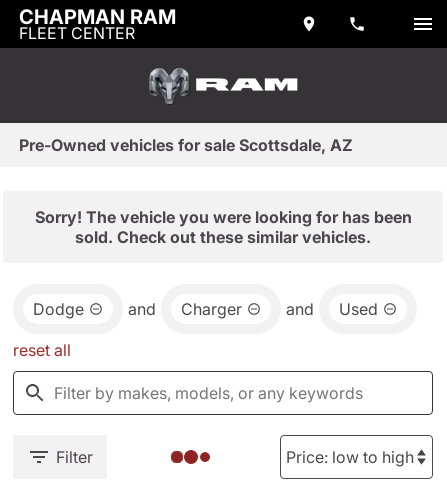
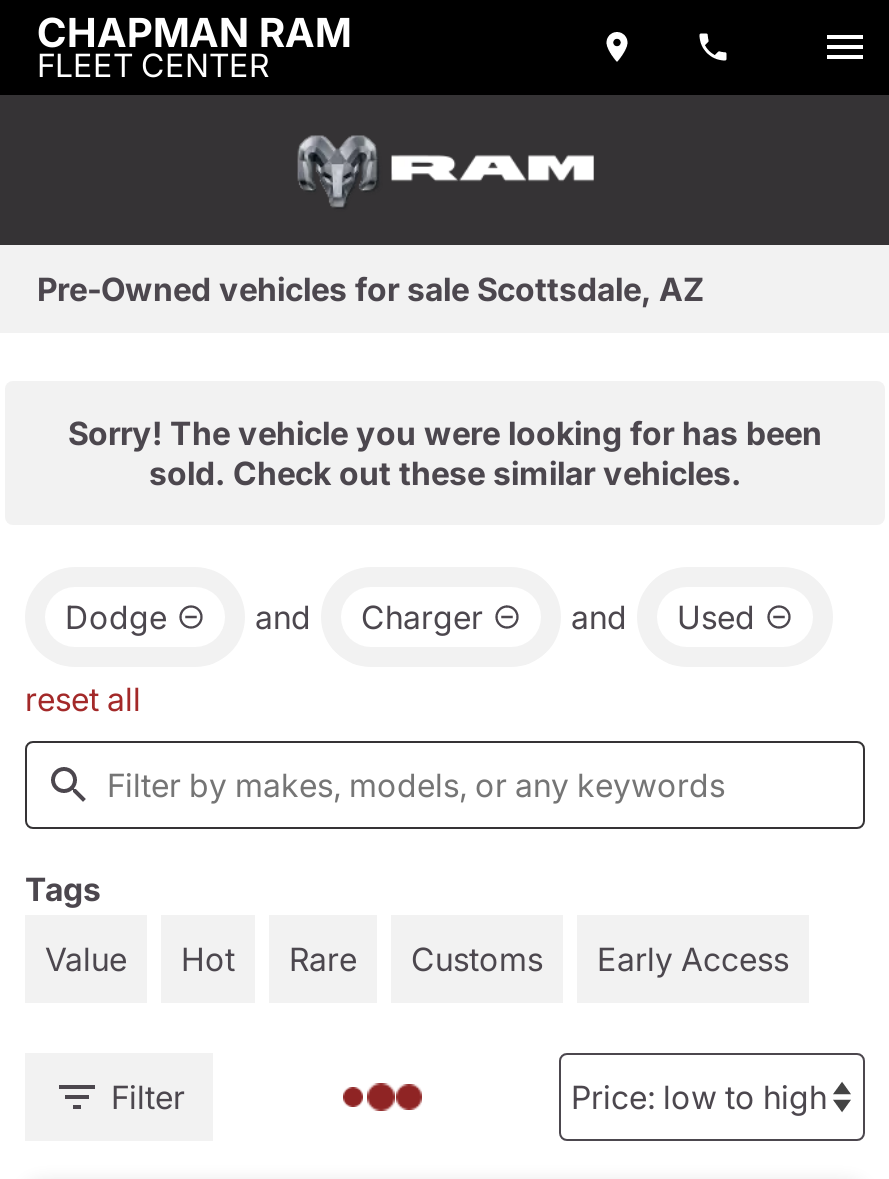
+ Tags
+ Value
+ Hot
+ Rare
+ Customs
+ Early Access
